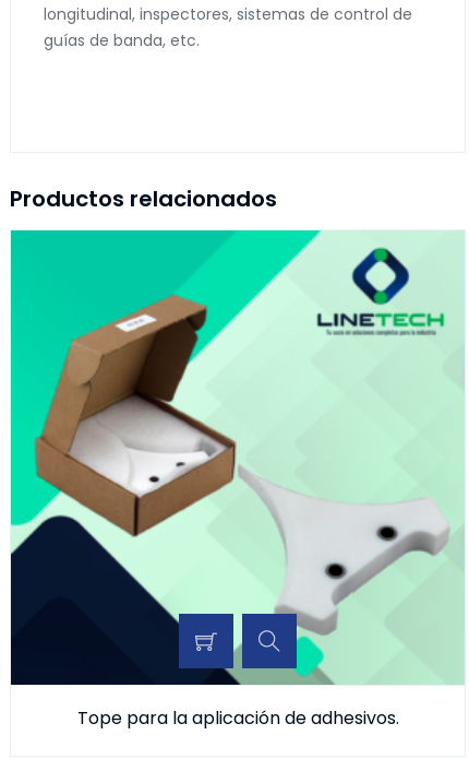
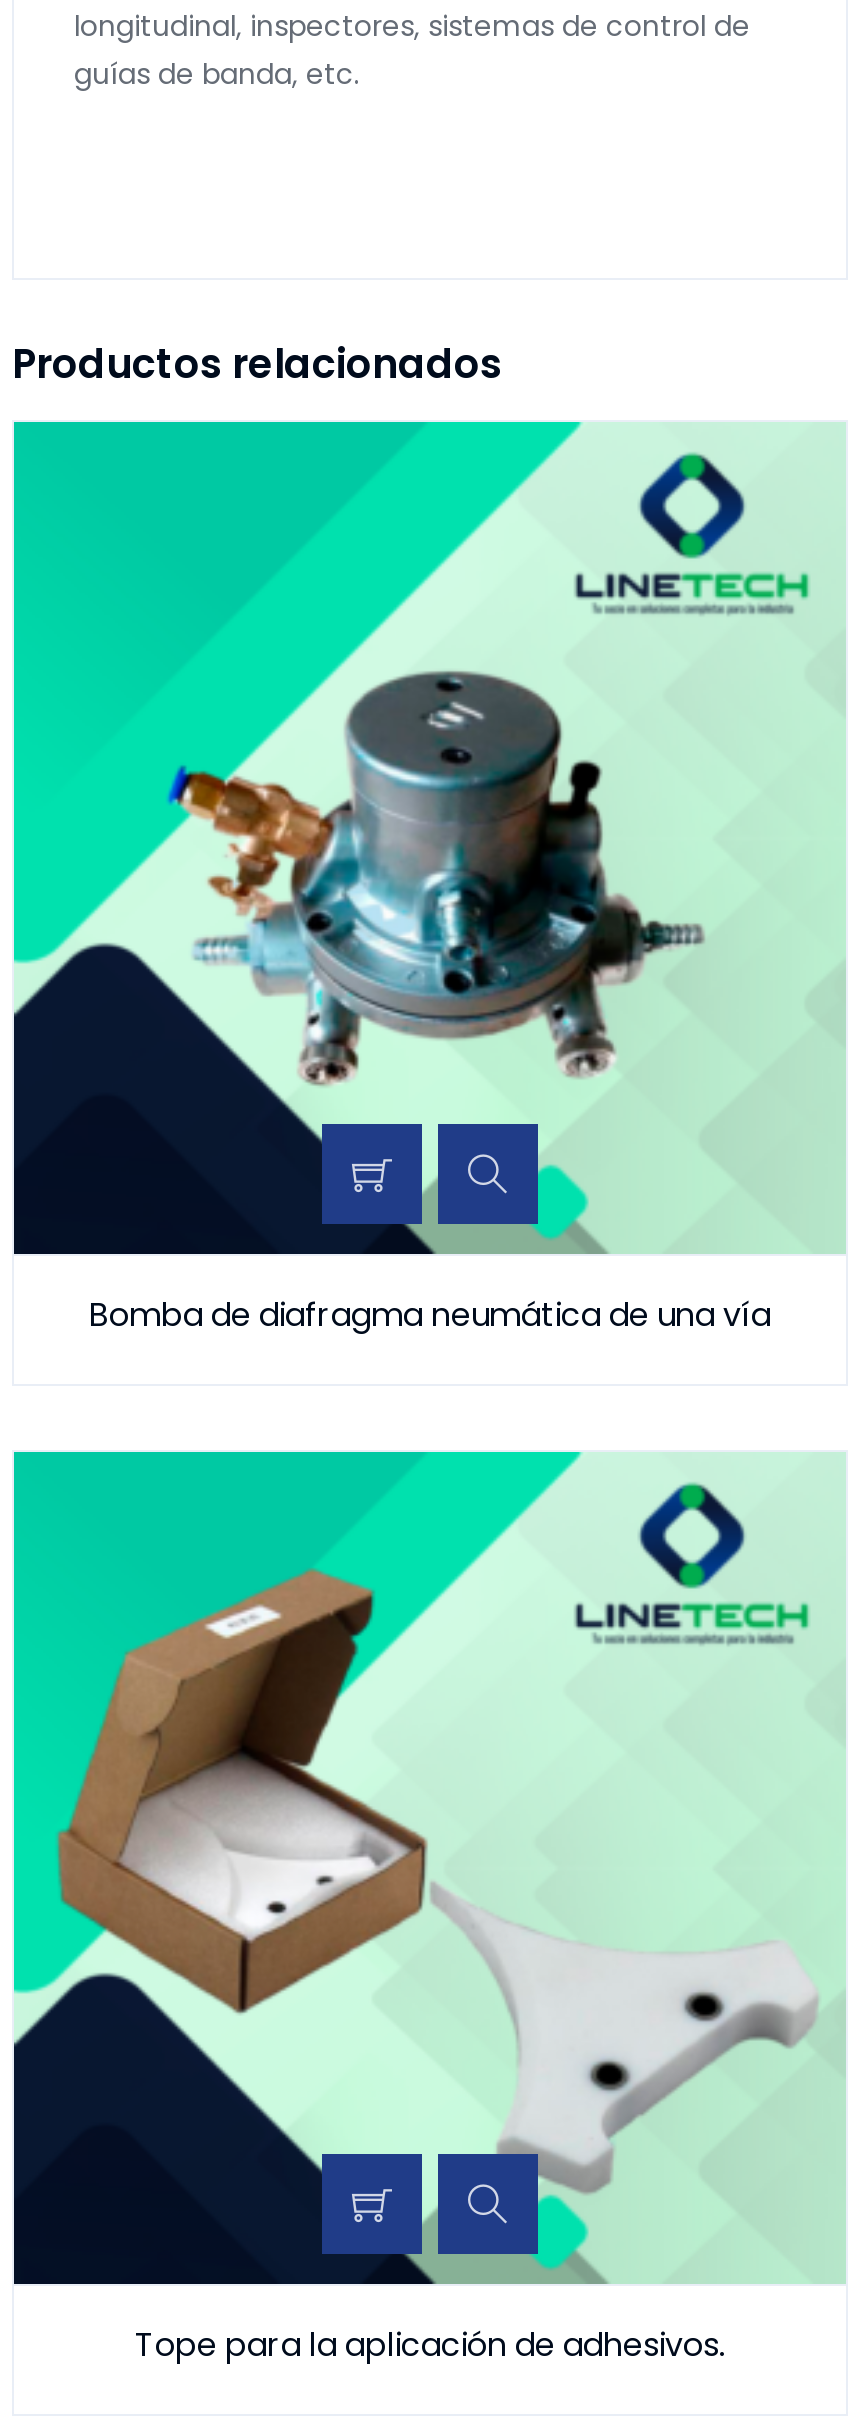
+ [image]

+ Bomba de diafragma neumática de una vía
